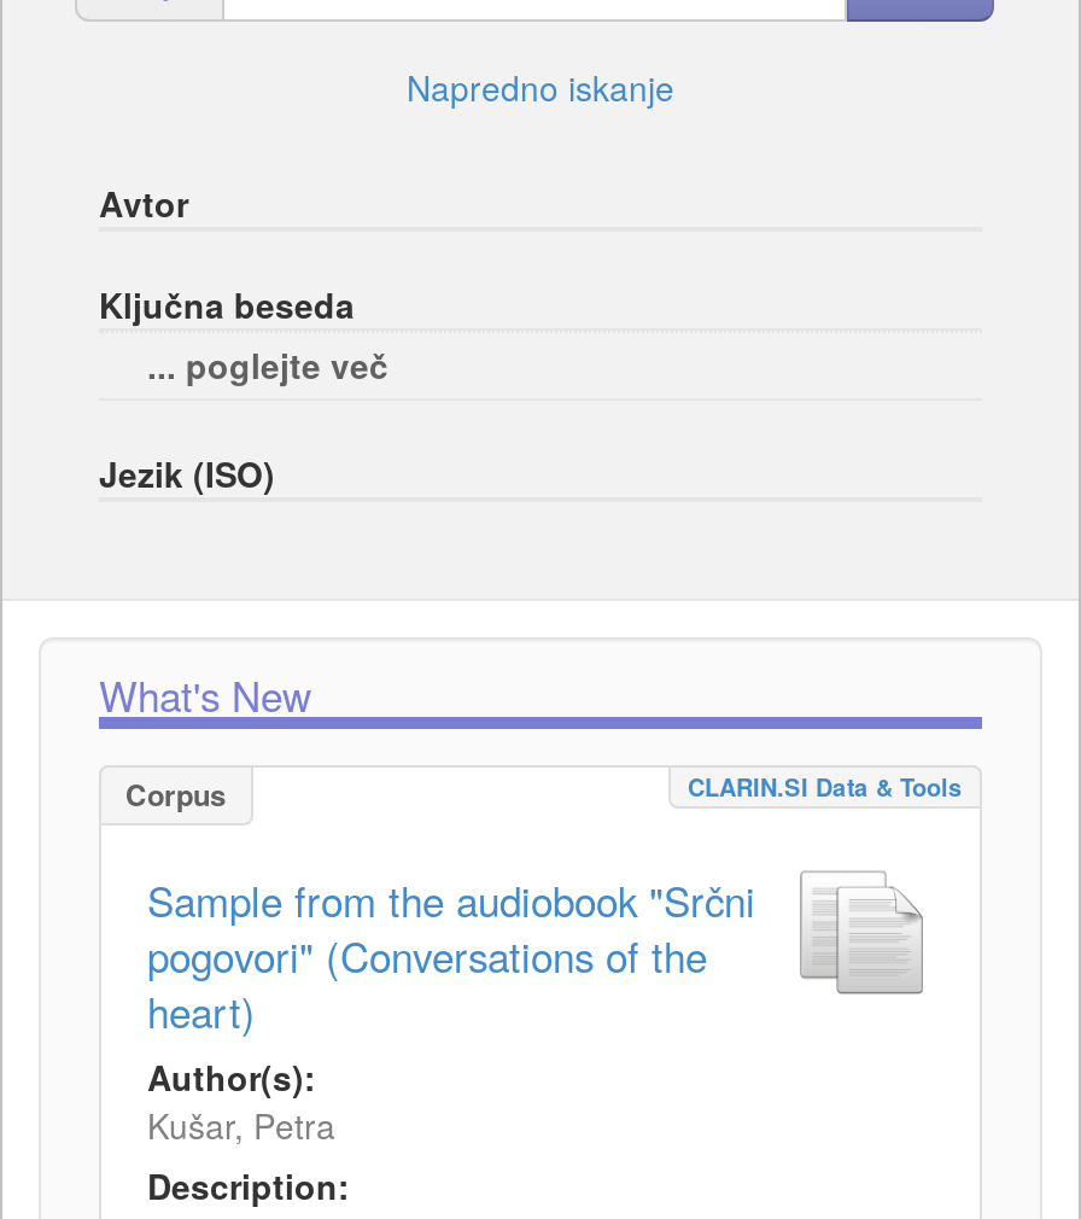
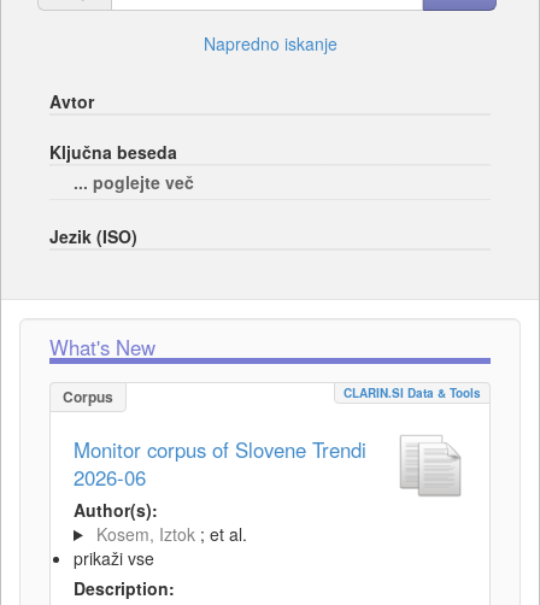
- Sample from the audiobook "Srčni
- pogovori" (Conversations of the
- heart)
+ Monitor corpus of Slovene Trendi
+ 2026-06

moved up: Author(s):

- Kušar, Petra
+ Kosem, Iztok ; et al.
+ prikaži vse
